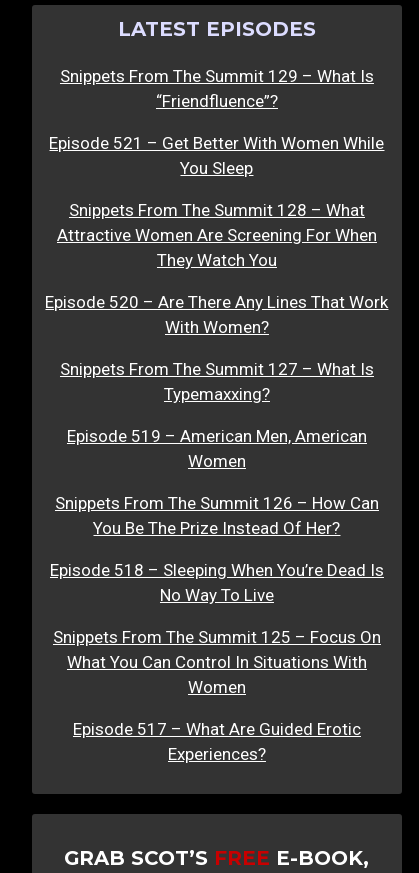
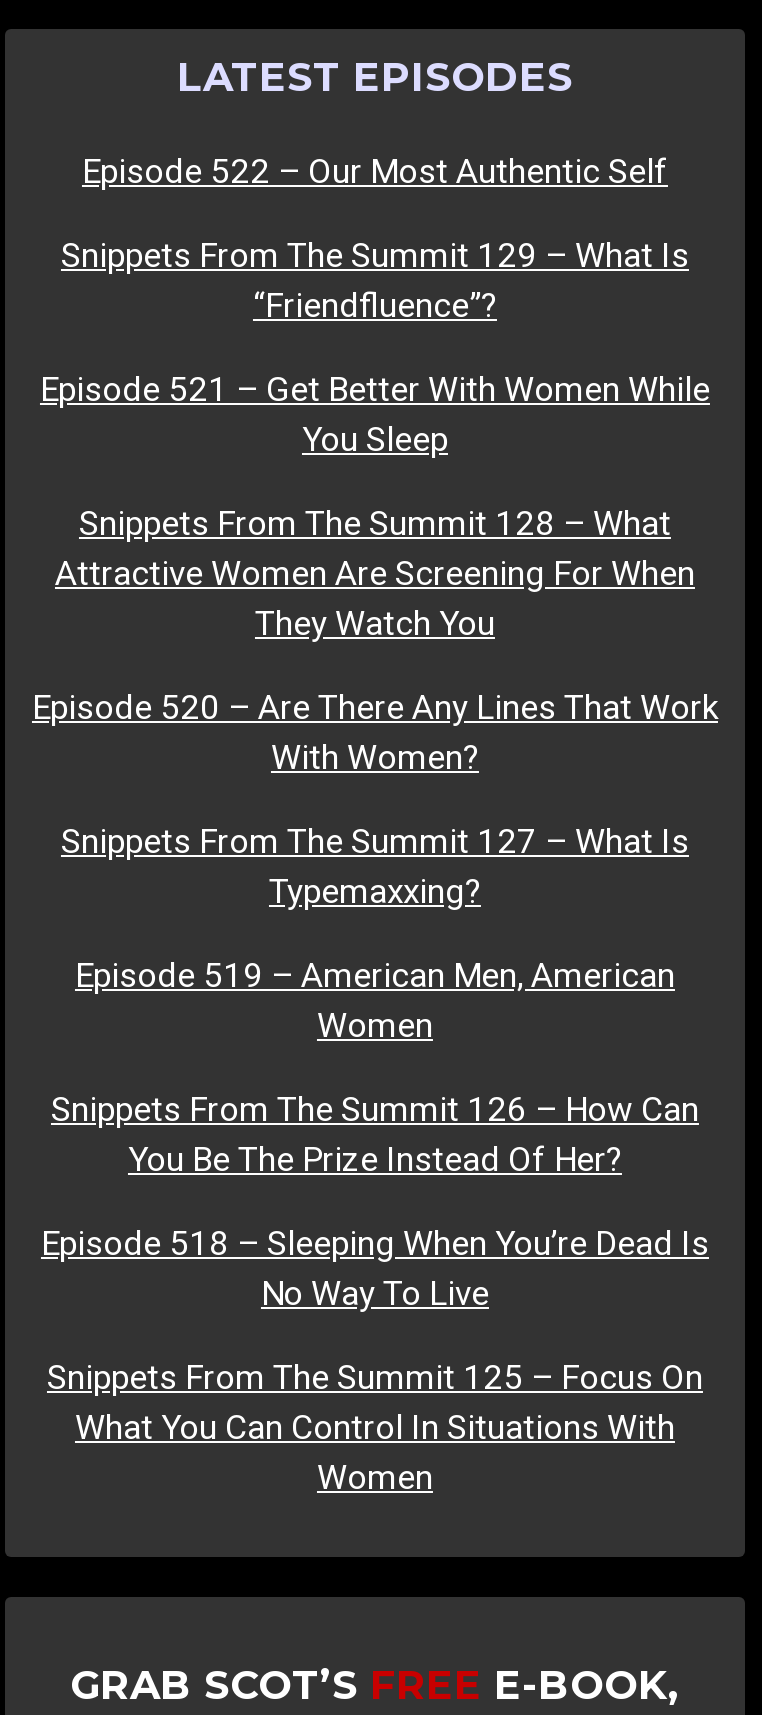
+ Episode 522 – Our Most Authentic Self

moved down: Snippets From The Summit 129 – What Is | “Friendfluence”? | Episode 521 – Get Better With Women While | ... | What You Can Control In Situations With | Women

- Episode 517 – What Are Guided Erotic
- Experiences?
